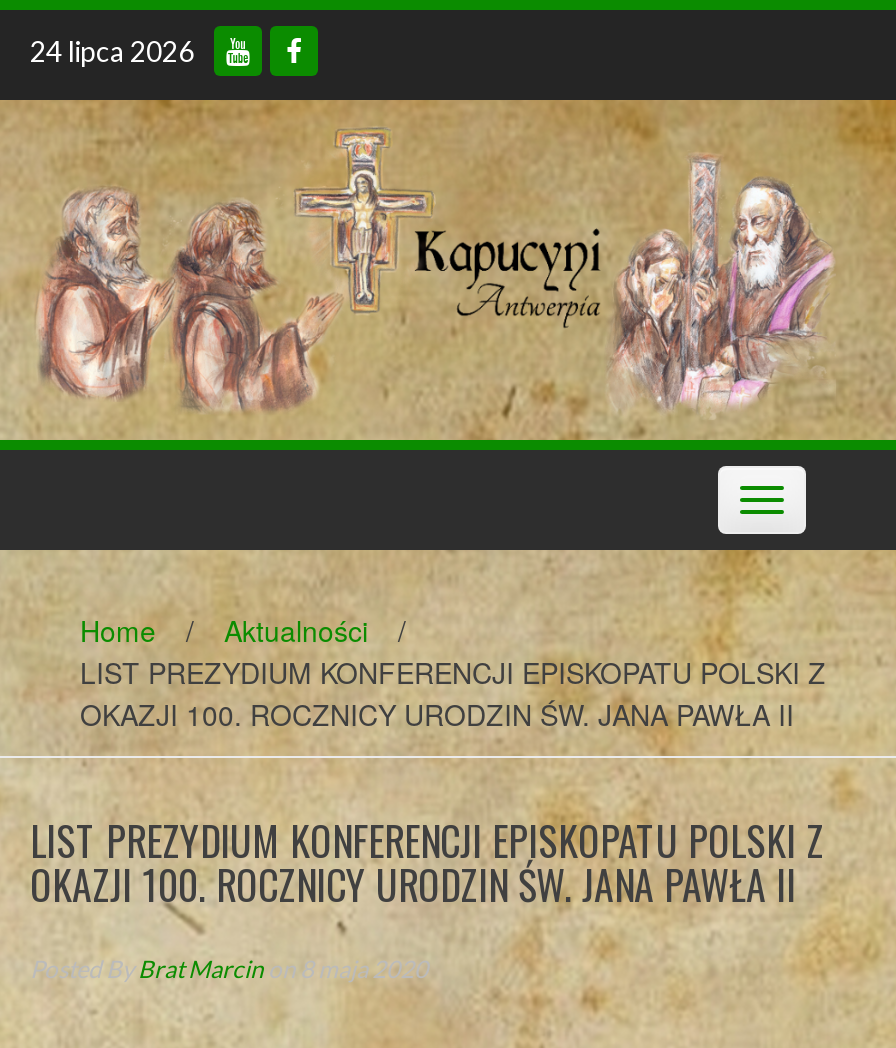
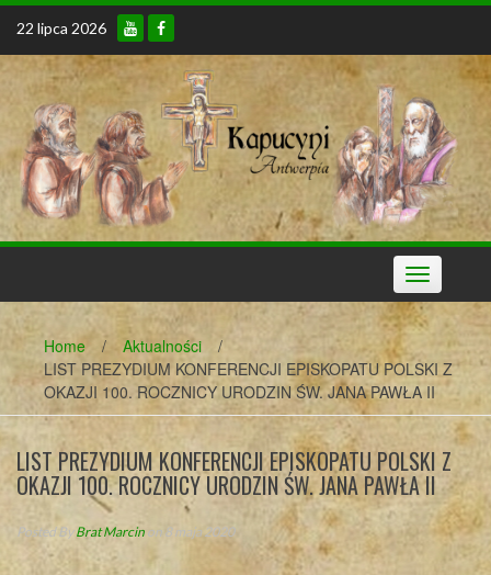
- 24 lipca 2026
+ 22 lipca 2026
